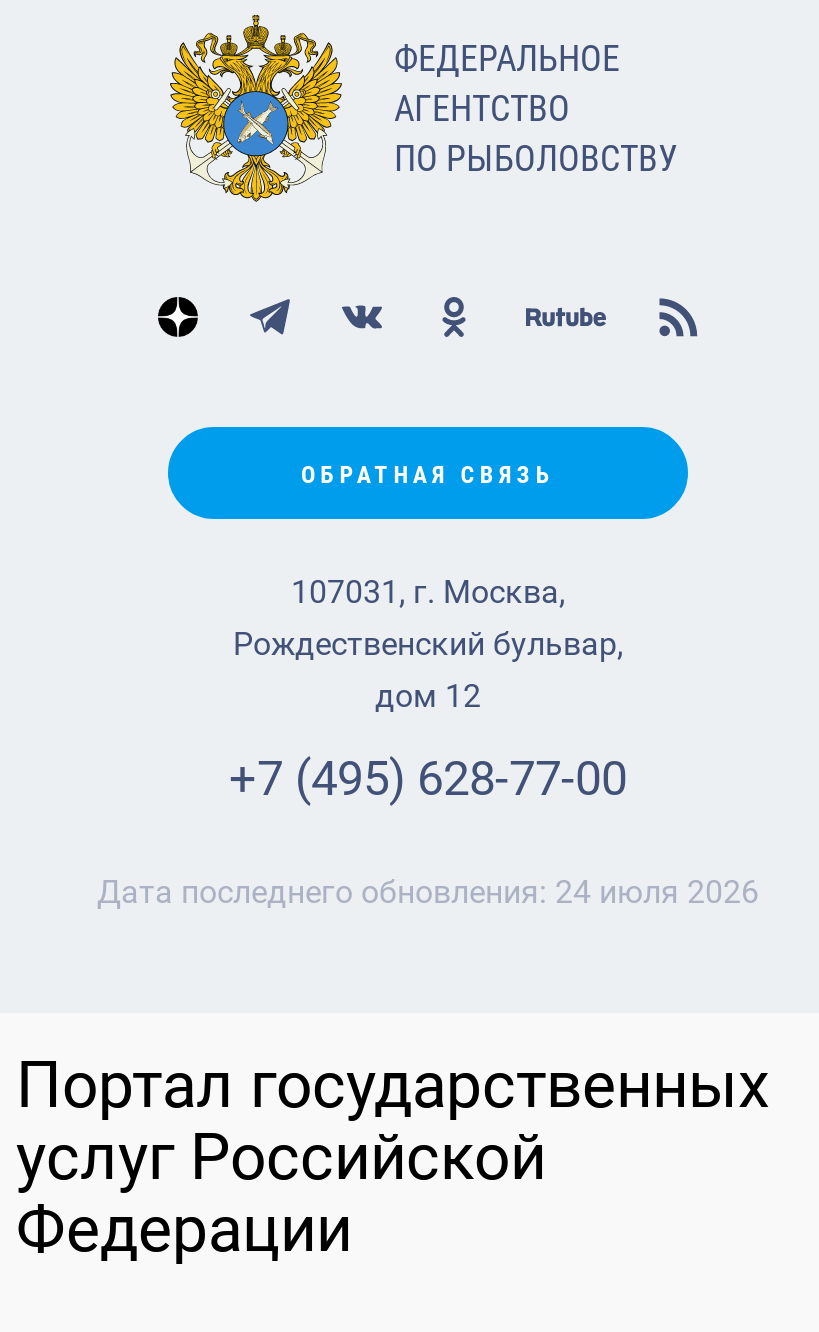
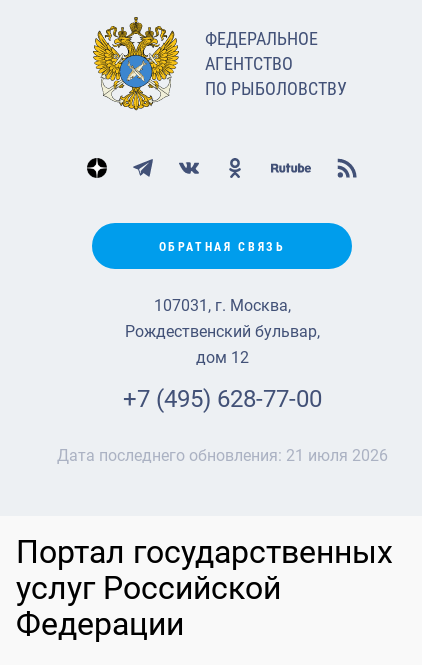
- Дата последнего обновления: 24 июля 2026
+ Дата последнего обновления: 21 июля 2026
